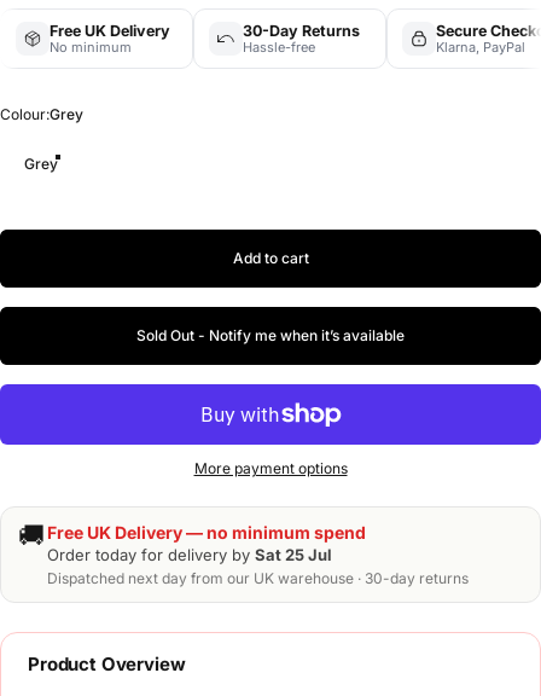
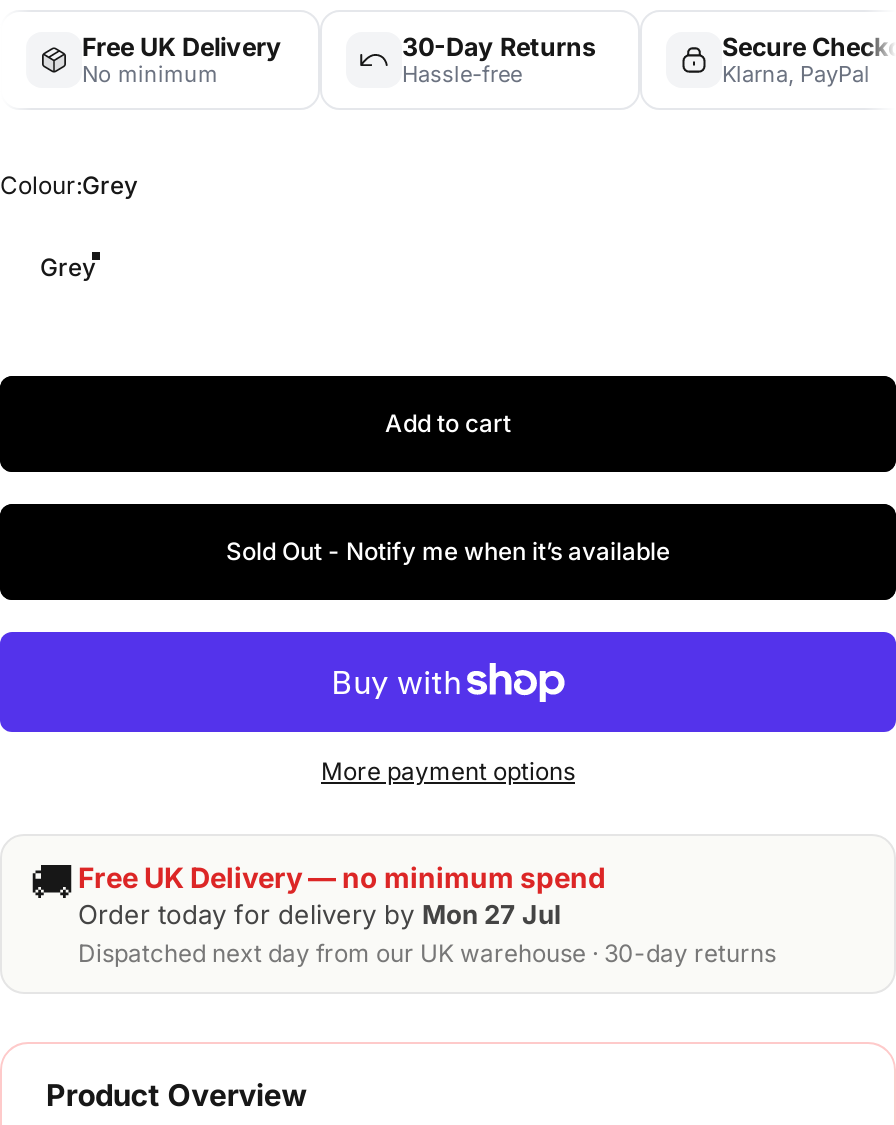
- Order today for delivery by Sat 25 Jul
+ Order today for delivery by Mon 27 Jul
